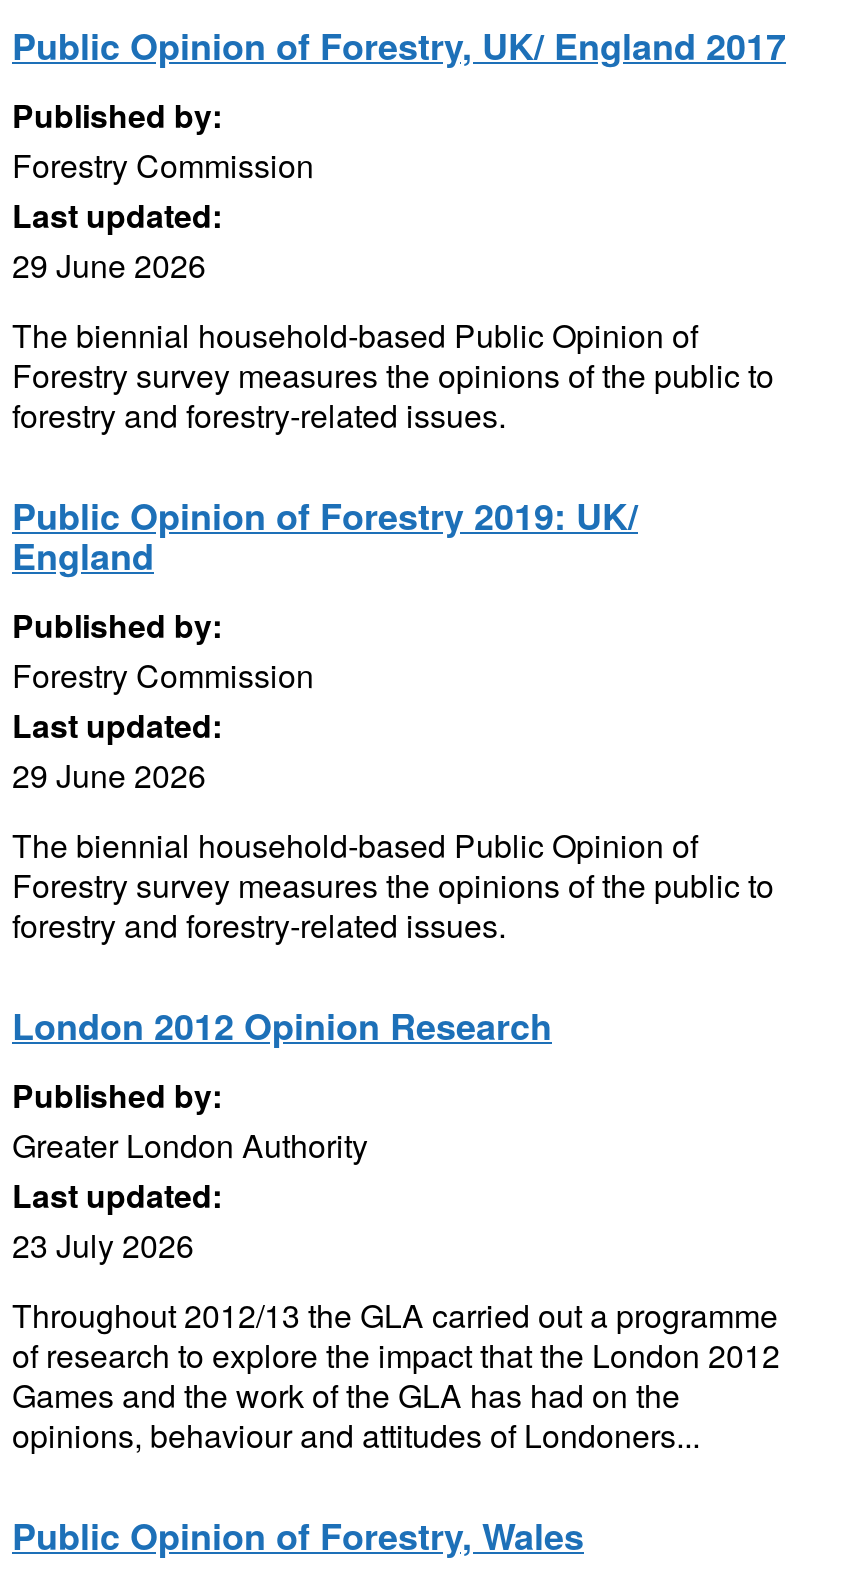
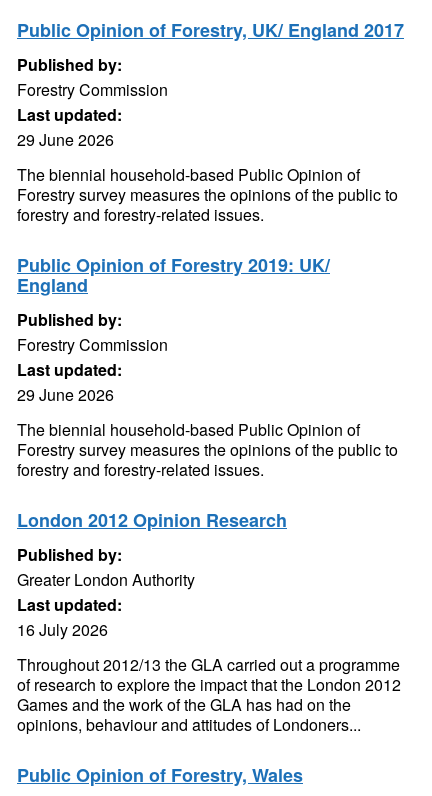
- 23 July 2026
+ 16 July 2026
